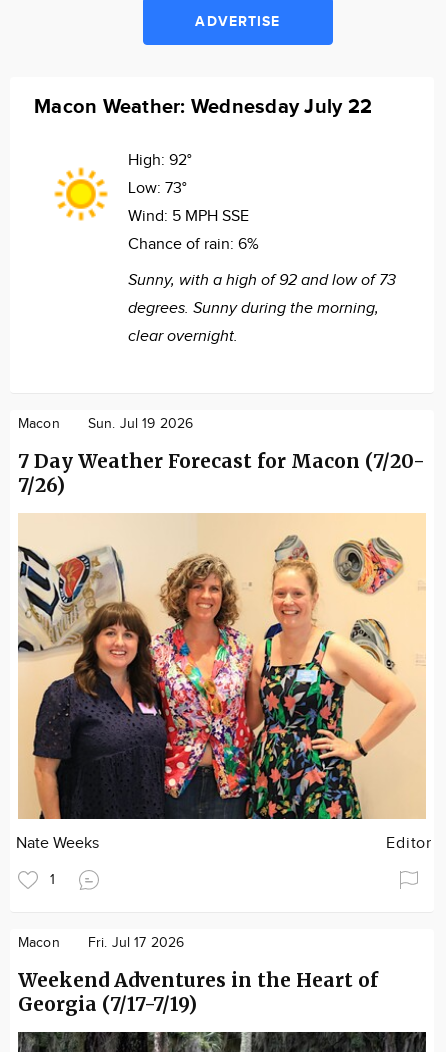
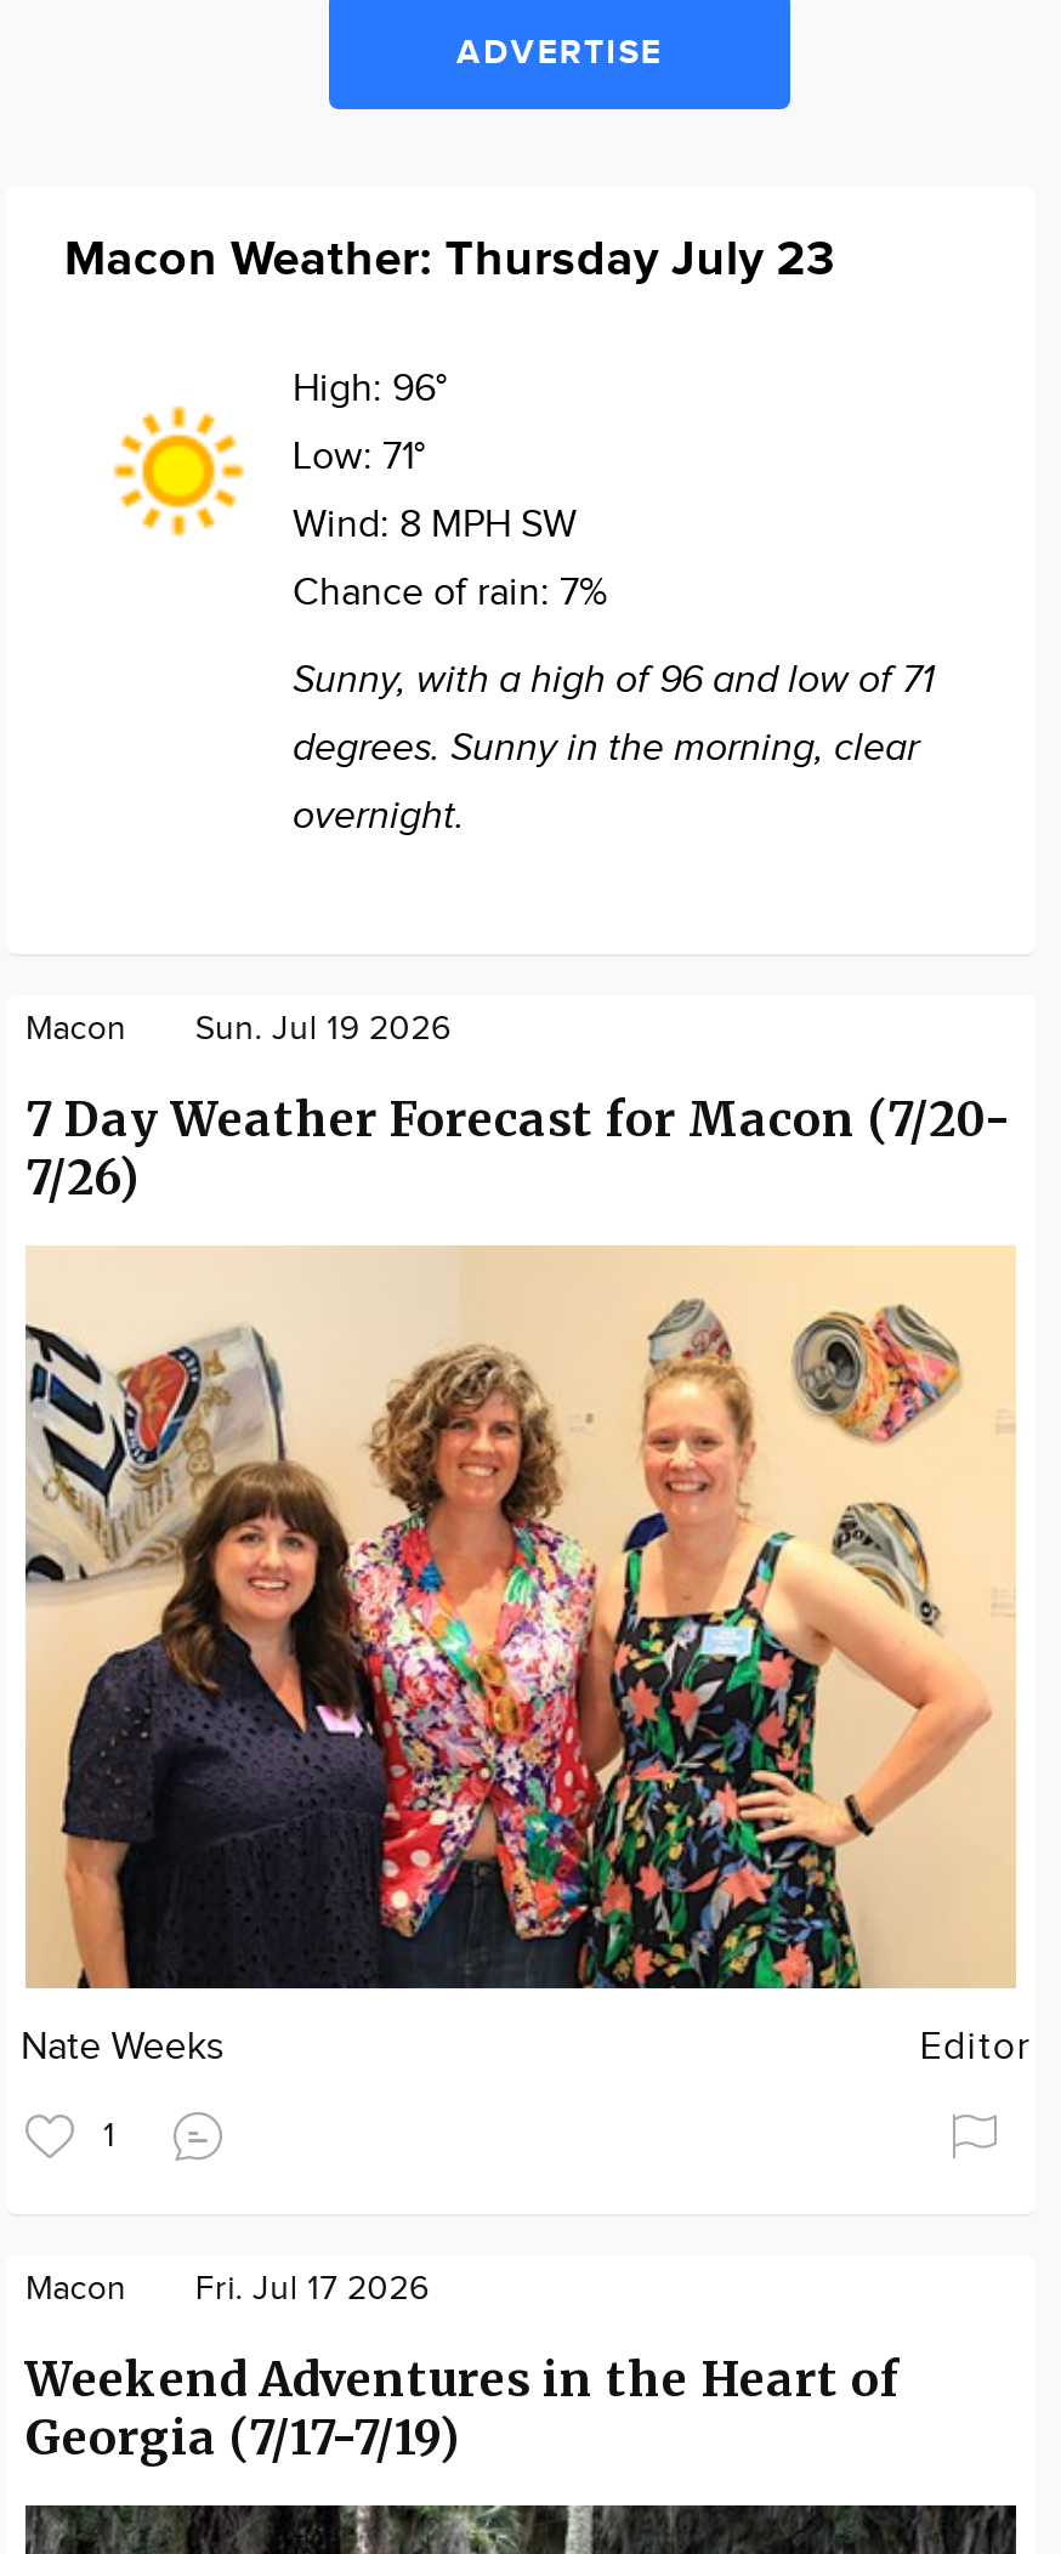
- Macon Weather: Wednesday July 22
+ Macon Weather: Thursday July 23

- High: 92°
+ High: 96°

- Low: 73°
+ Low: 71°

- Wind: 5 MPH SSE
+ Wind: 8 MPH SW

- Chance of rain: 6%
+ Chance of rain: 7%

- Sunny, with a high of 92 and low of 73
+ Sunny, with a high of 96 and low of 71

- degrees. Sunny during the morning,
+ degrees. Sunny in the morning, clear

- clear overnight.
+ overnight.
